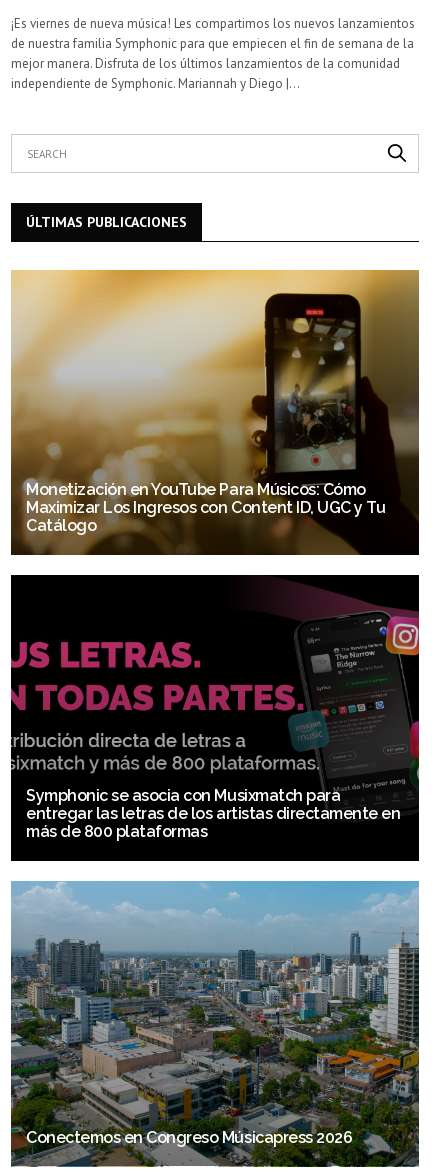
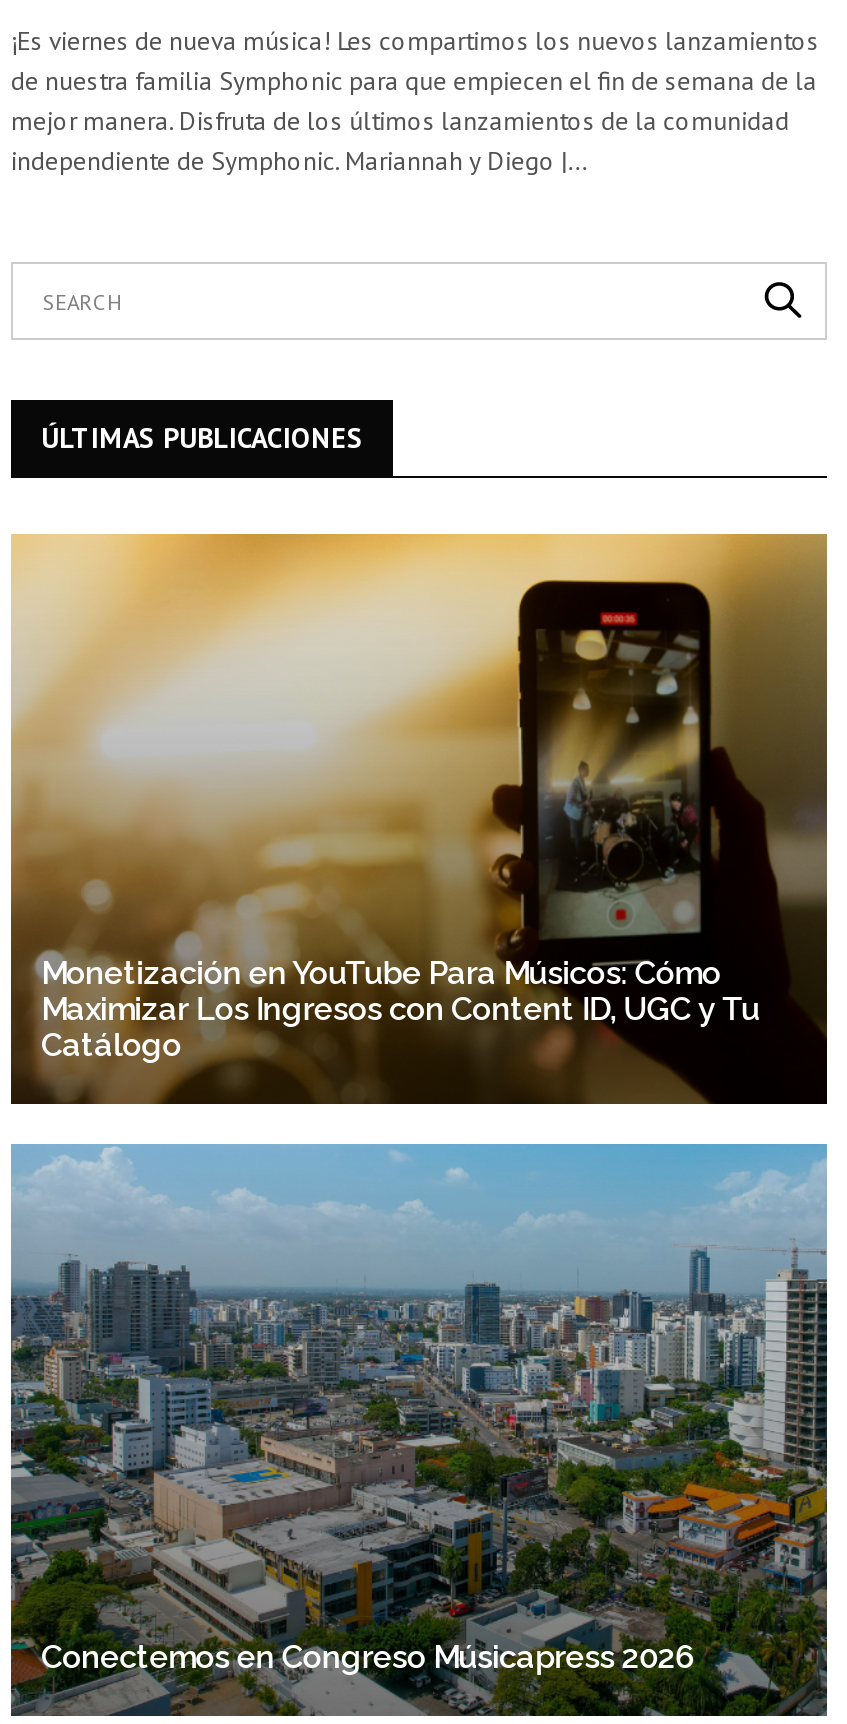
- [image]
- Symphonic se asocia con Musixmatch para
- entregar las letras de los artistas directamente en
- más de 800 plataformas
